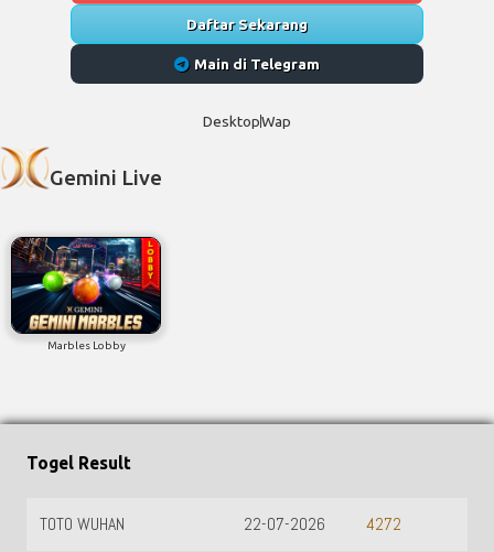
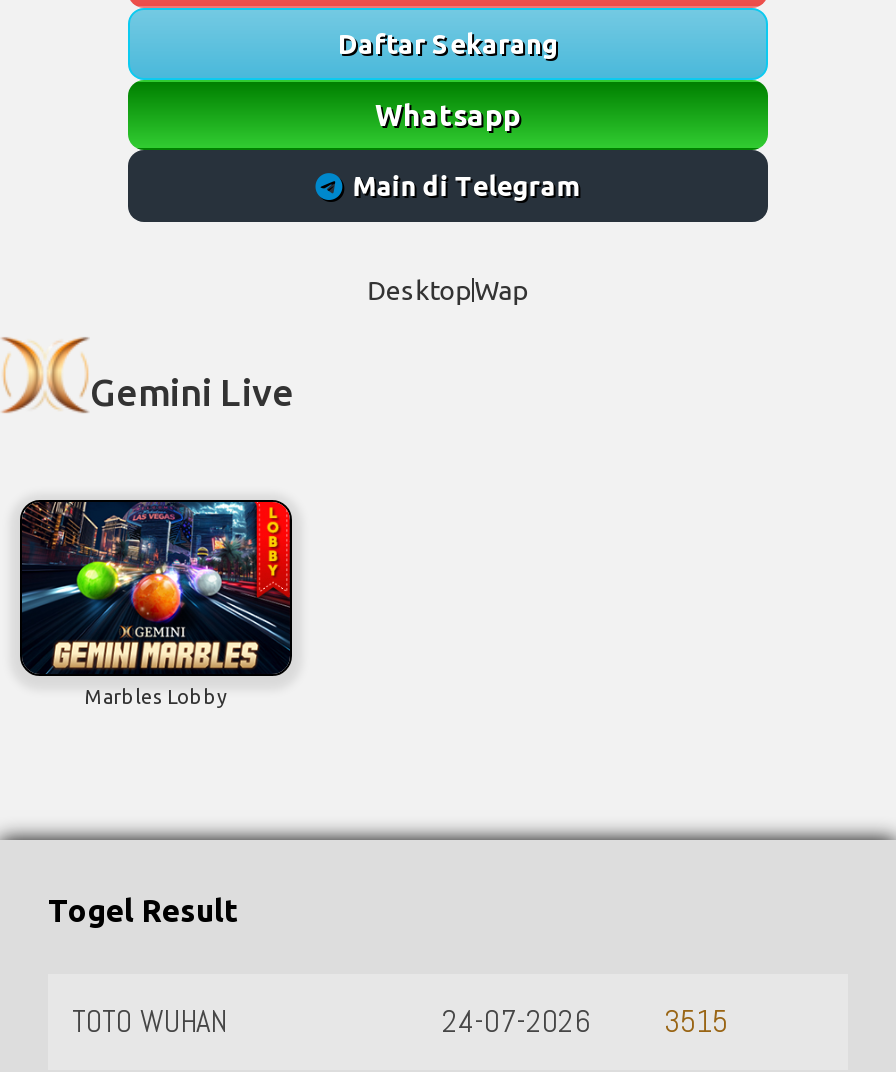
+ Whatsapp

- 22-07-2026
+ 24-07-2026

- 4272
+ 3515
